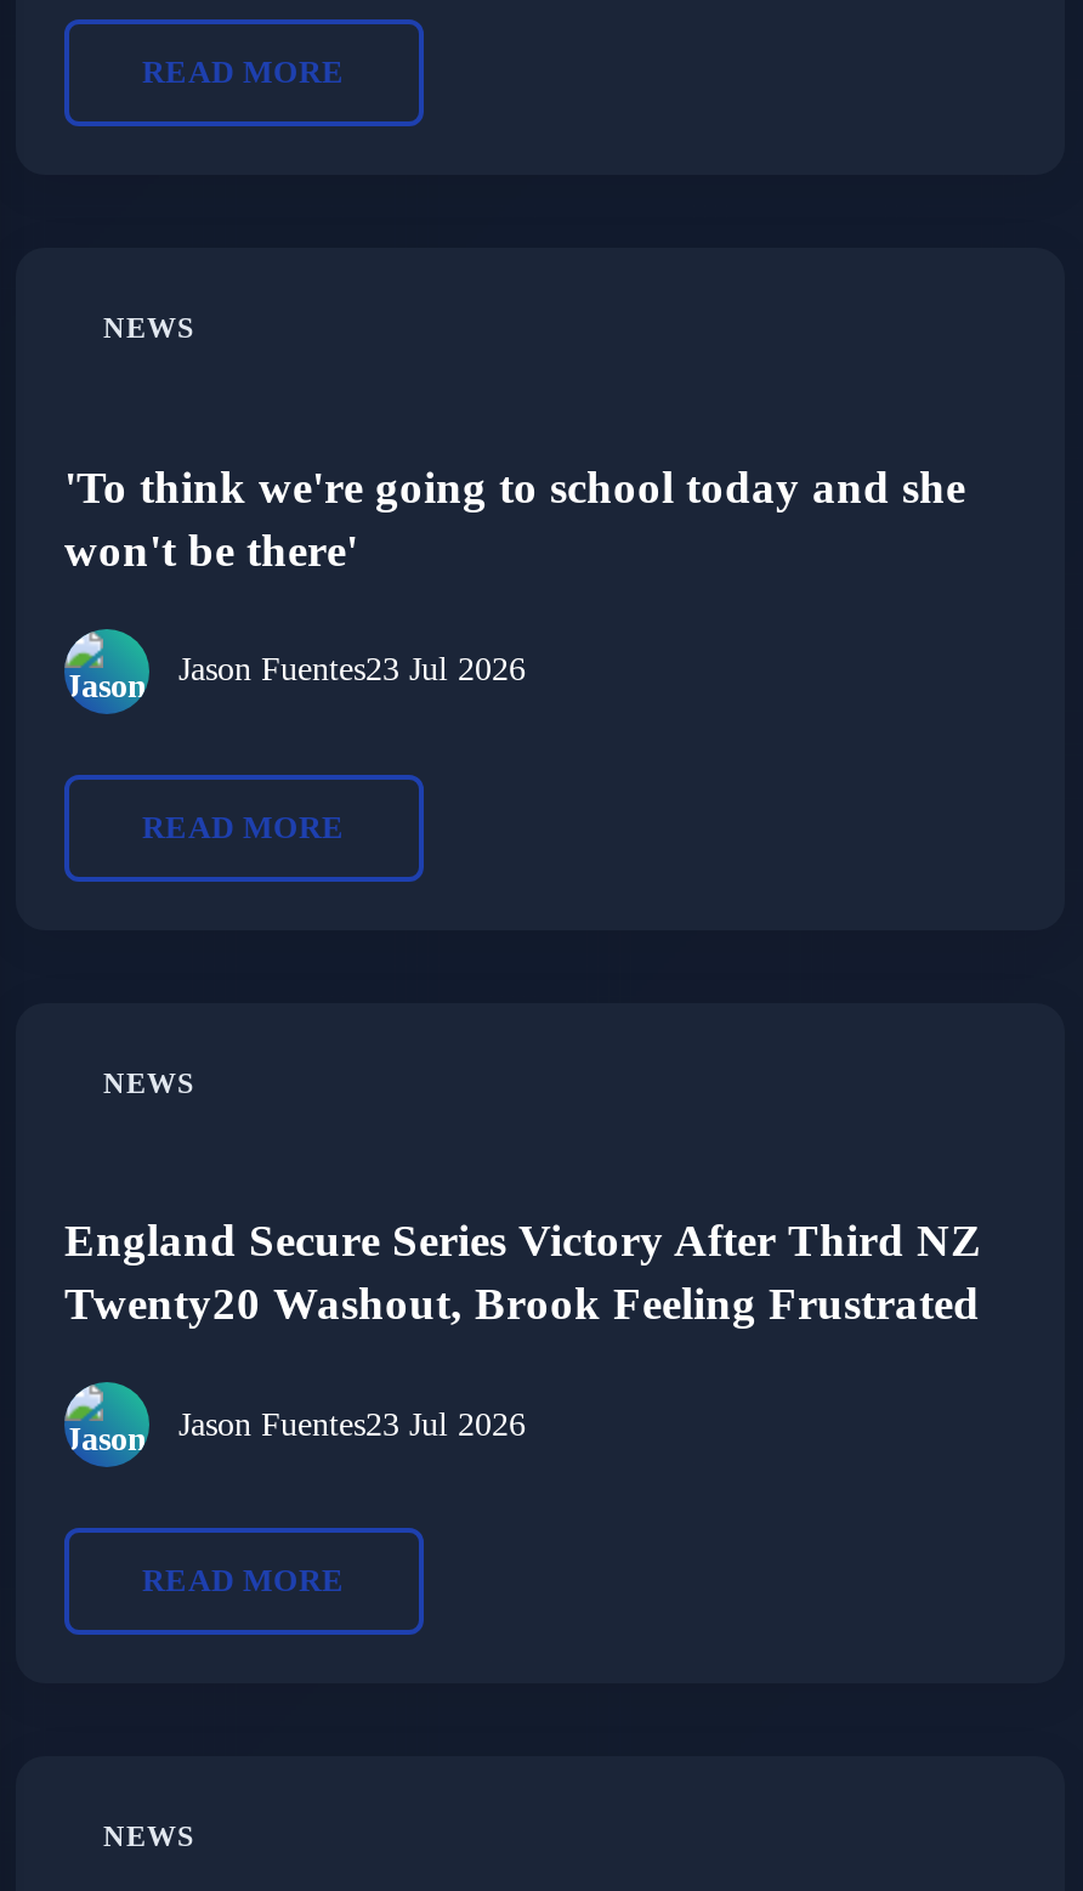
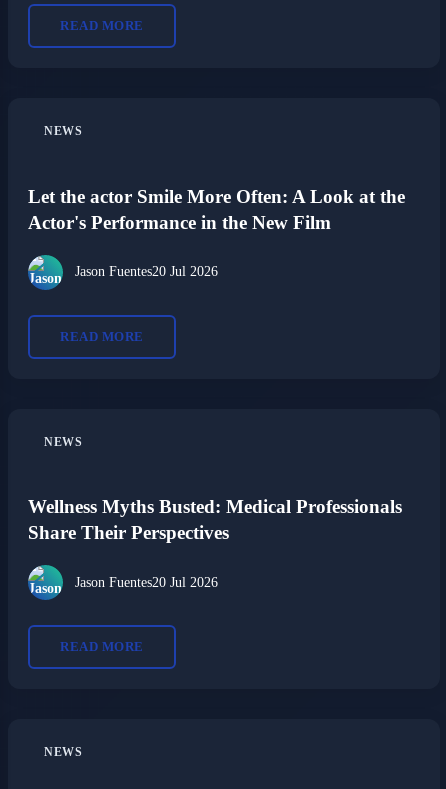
- 'To think we're going to school today and she
- won't be there'
+ Let the actor Smile More Often: A Look at the
+ Actor's Performance in the New Film

- Jason Fuentes23 Jul 2026
+ Jason Fuentes20 Jul 2026

- England Secure Series Victory After Third NZ
- Twenty20 Washout, Brook Feeling Frustrated
+ Wellness Myths Busted: Medical Professionals
+ Share Their Perspectives

- Jason Fuentes23 Jul 2026
+ Jason Fuentes20 Jul 2026
